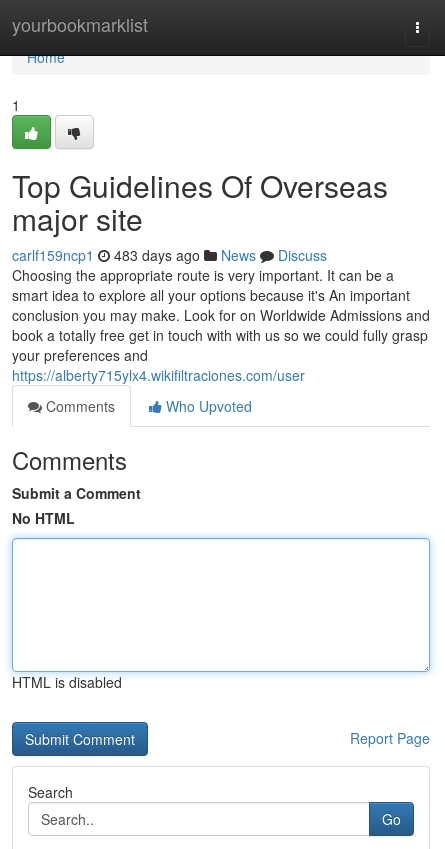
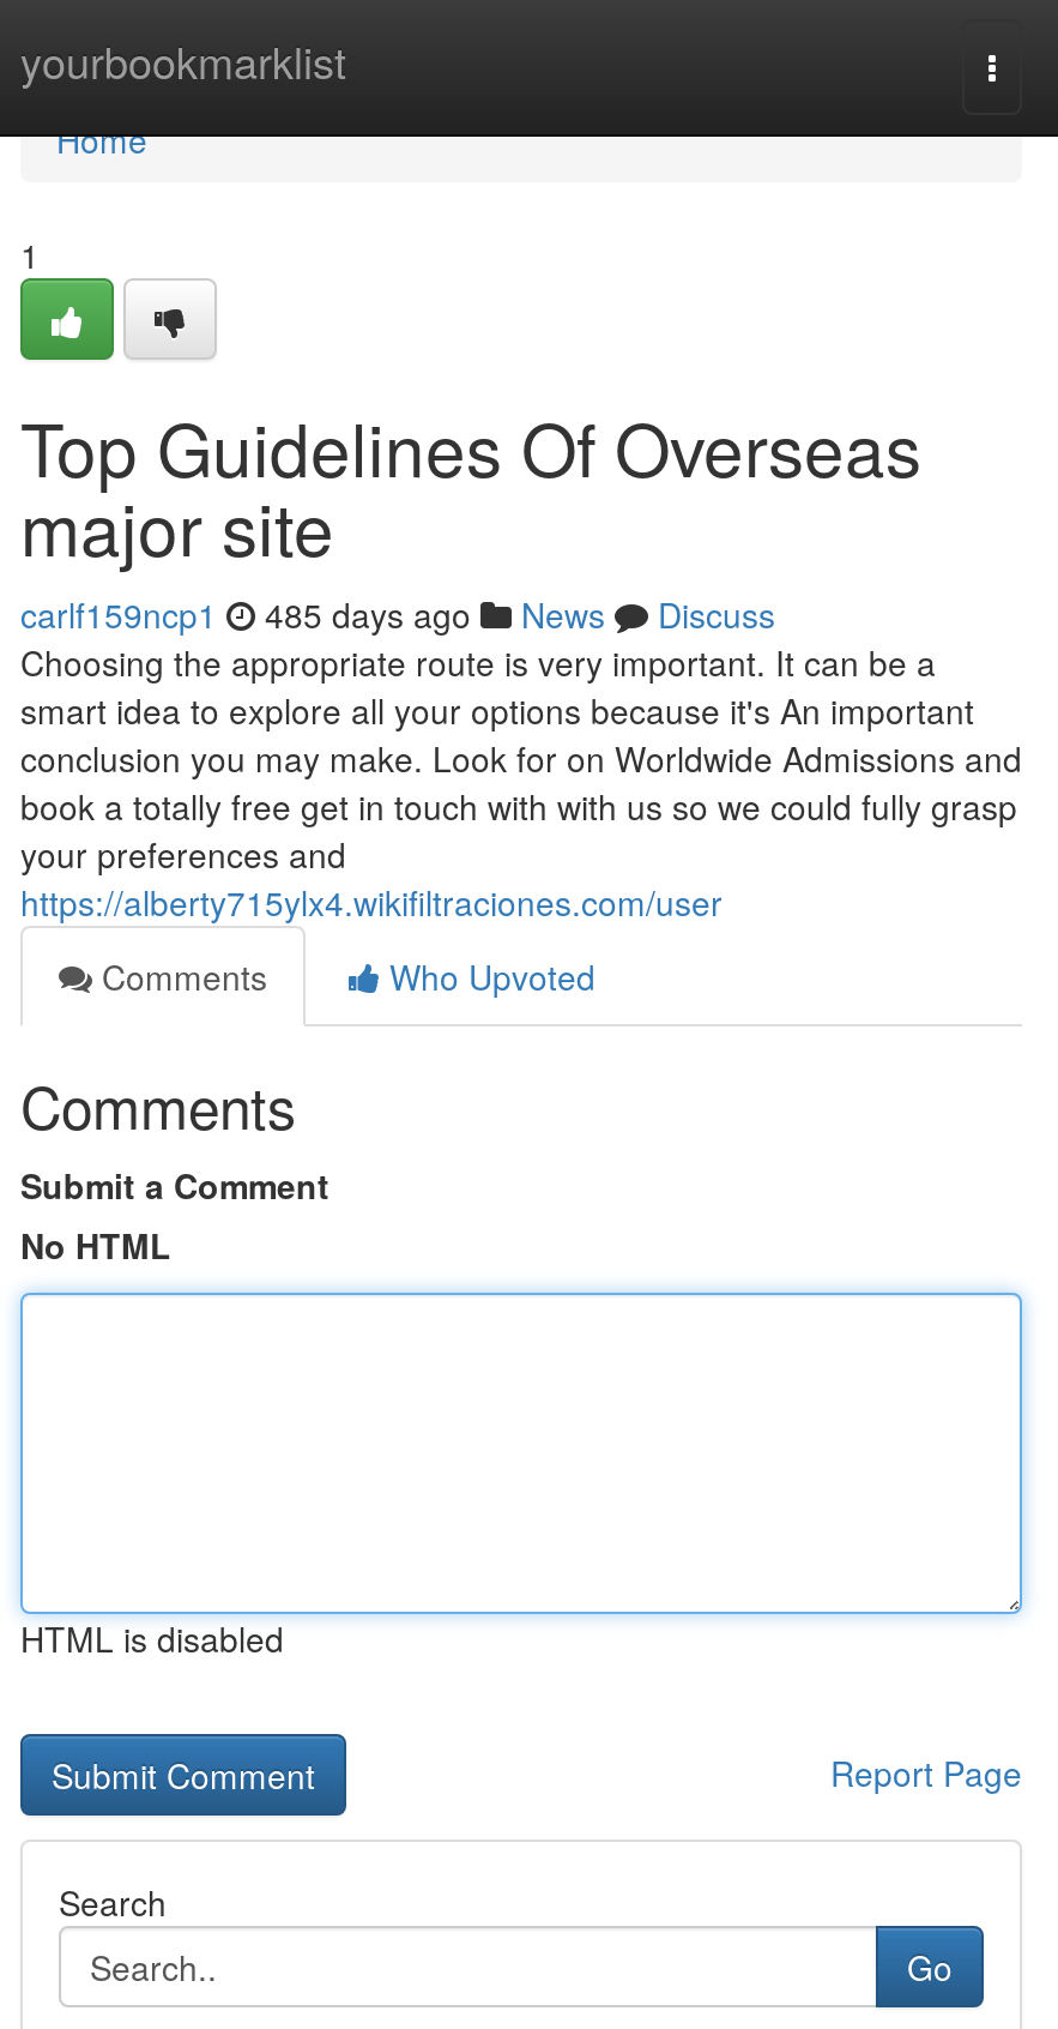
- carlf159ncp1 483 days ago News Discuss
+ carlf159ncp1 485 days ago News Discuss
